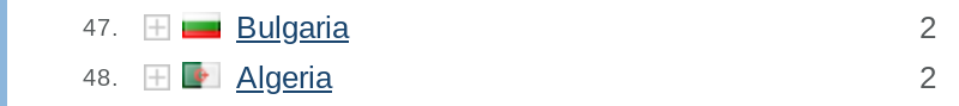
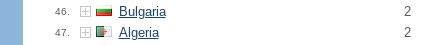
- 47.
+ 46.

- 48.
+ 47.
